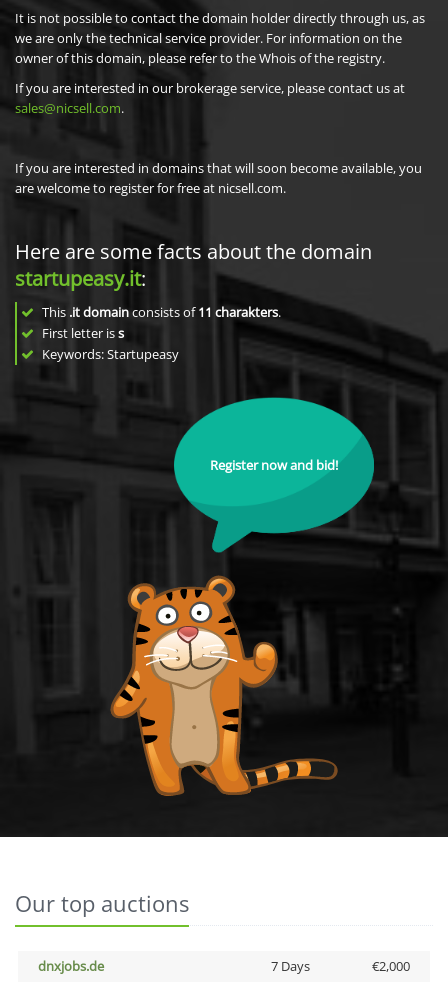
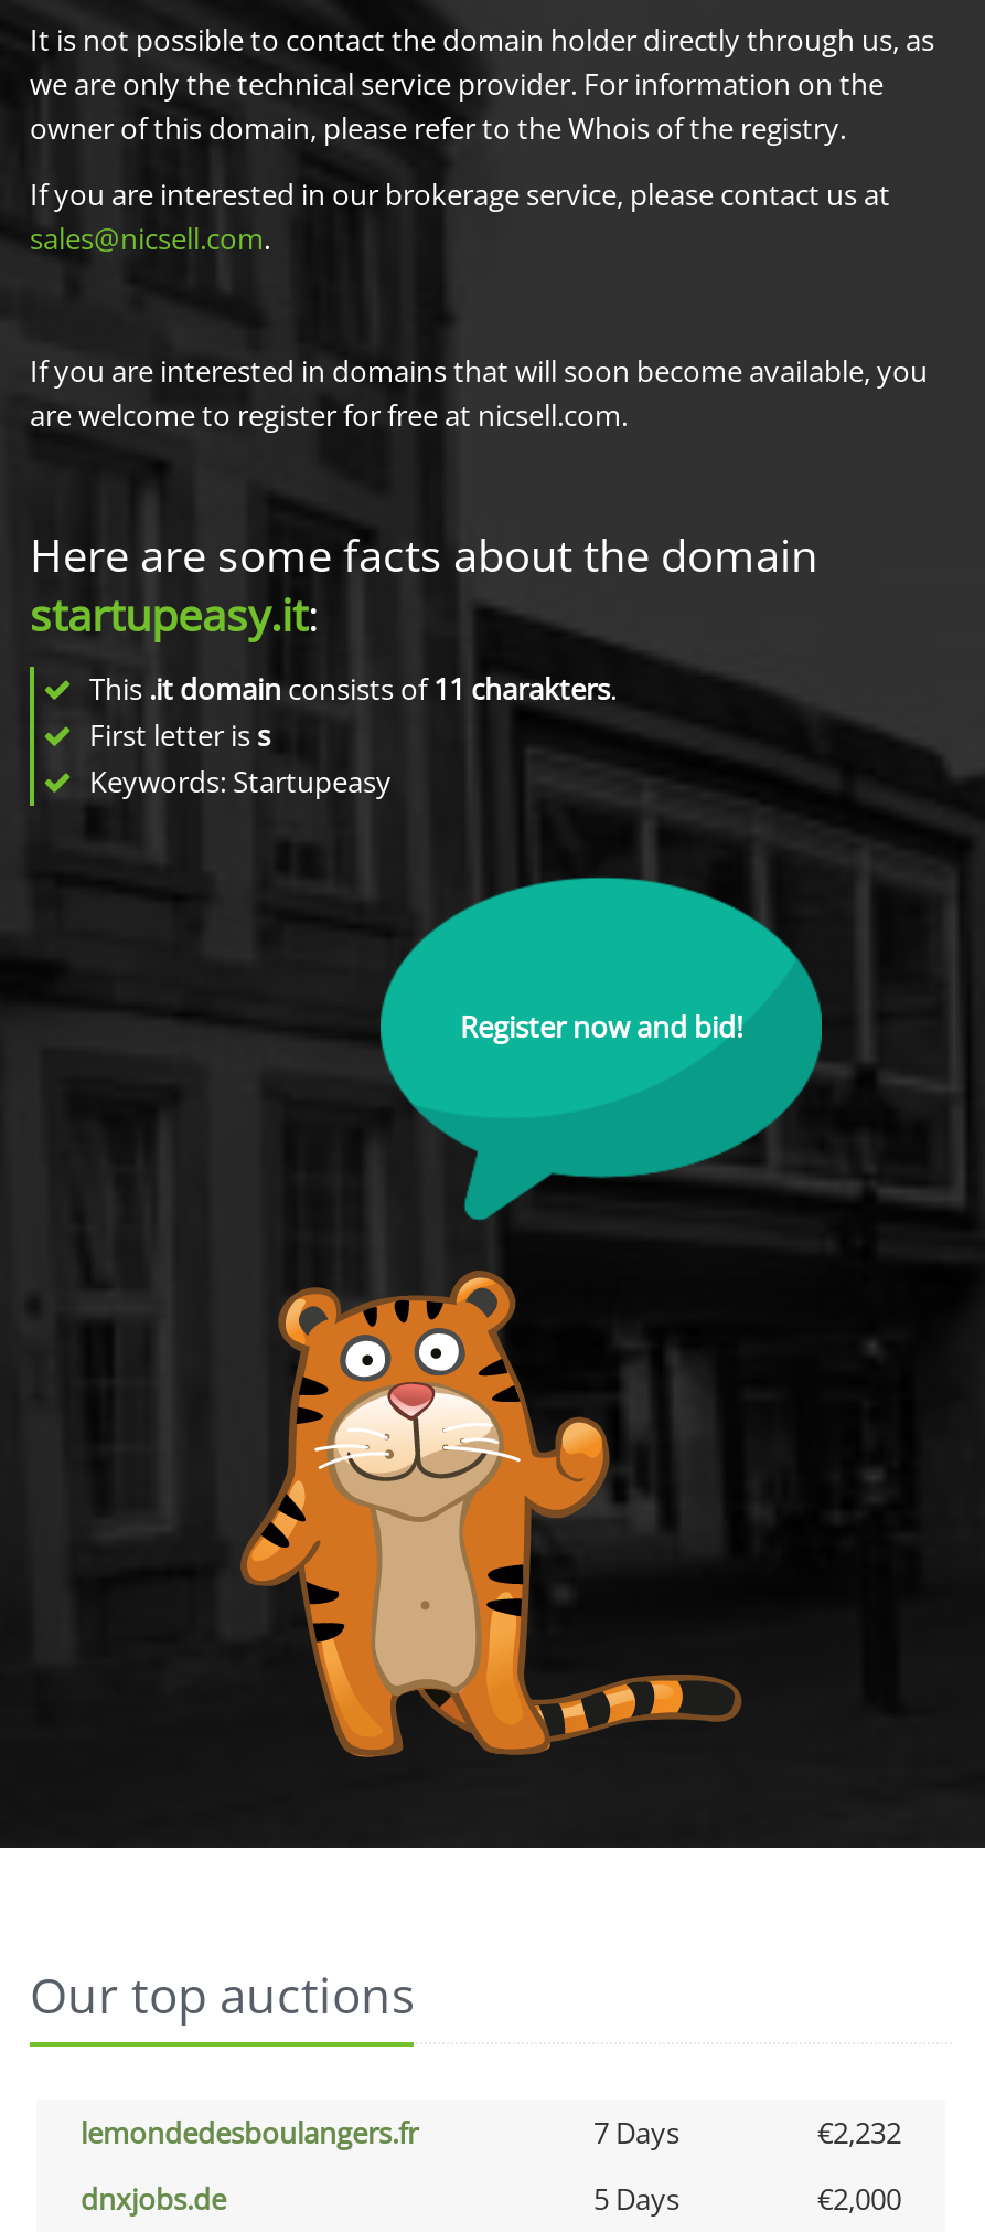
+ lemondedesboulangers.fr
+ 7 Days
+ €2,232

- 7 Days
+ 5 Days
